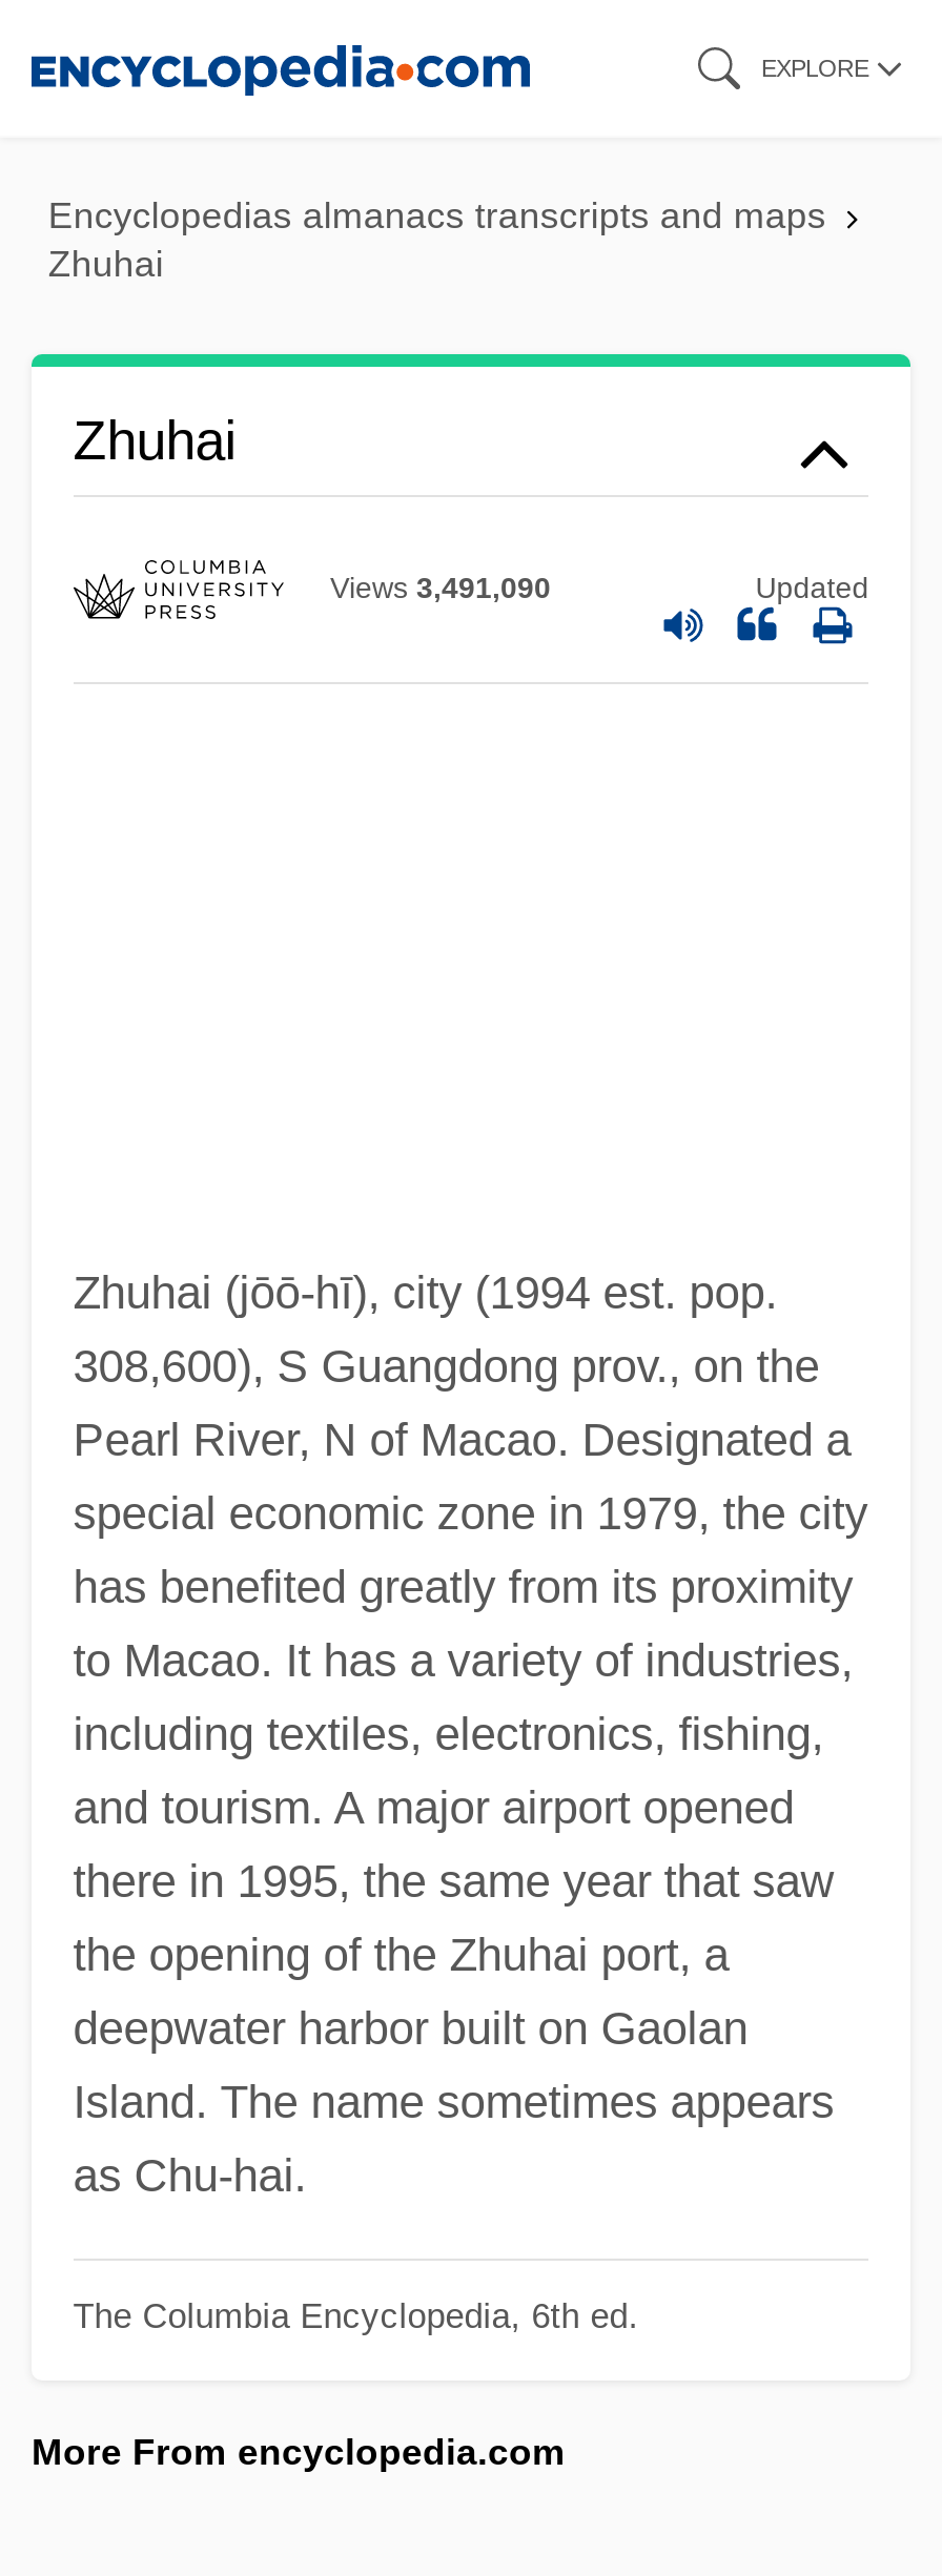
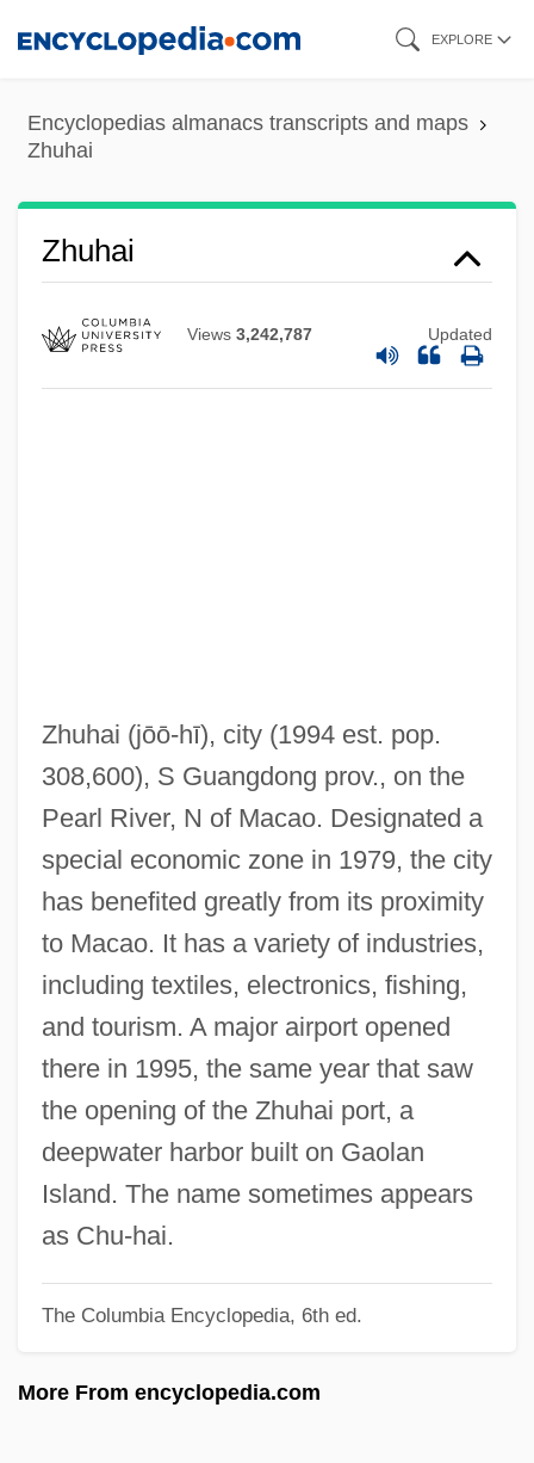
- Views 3,491,090
+ Views 3,242,787
